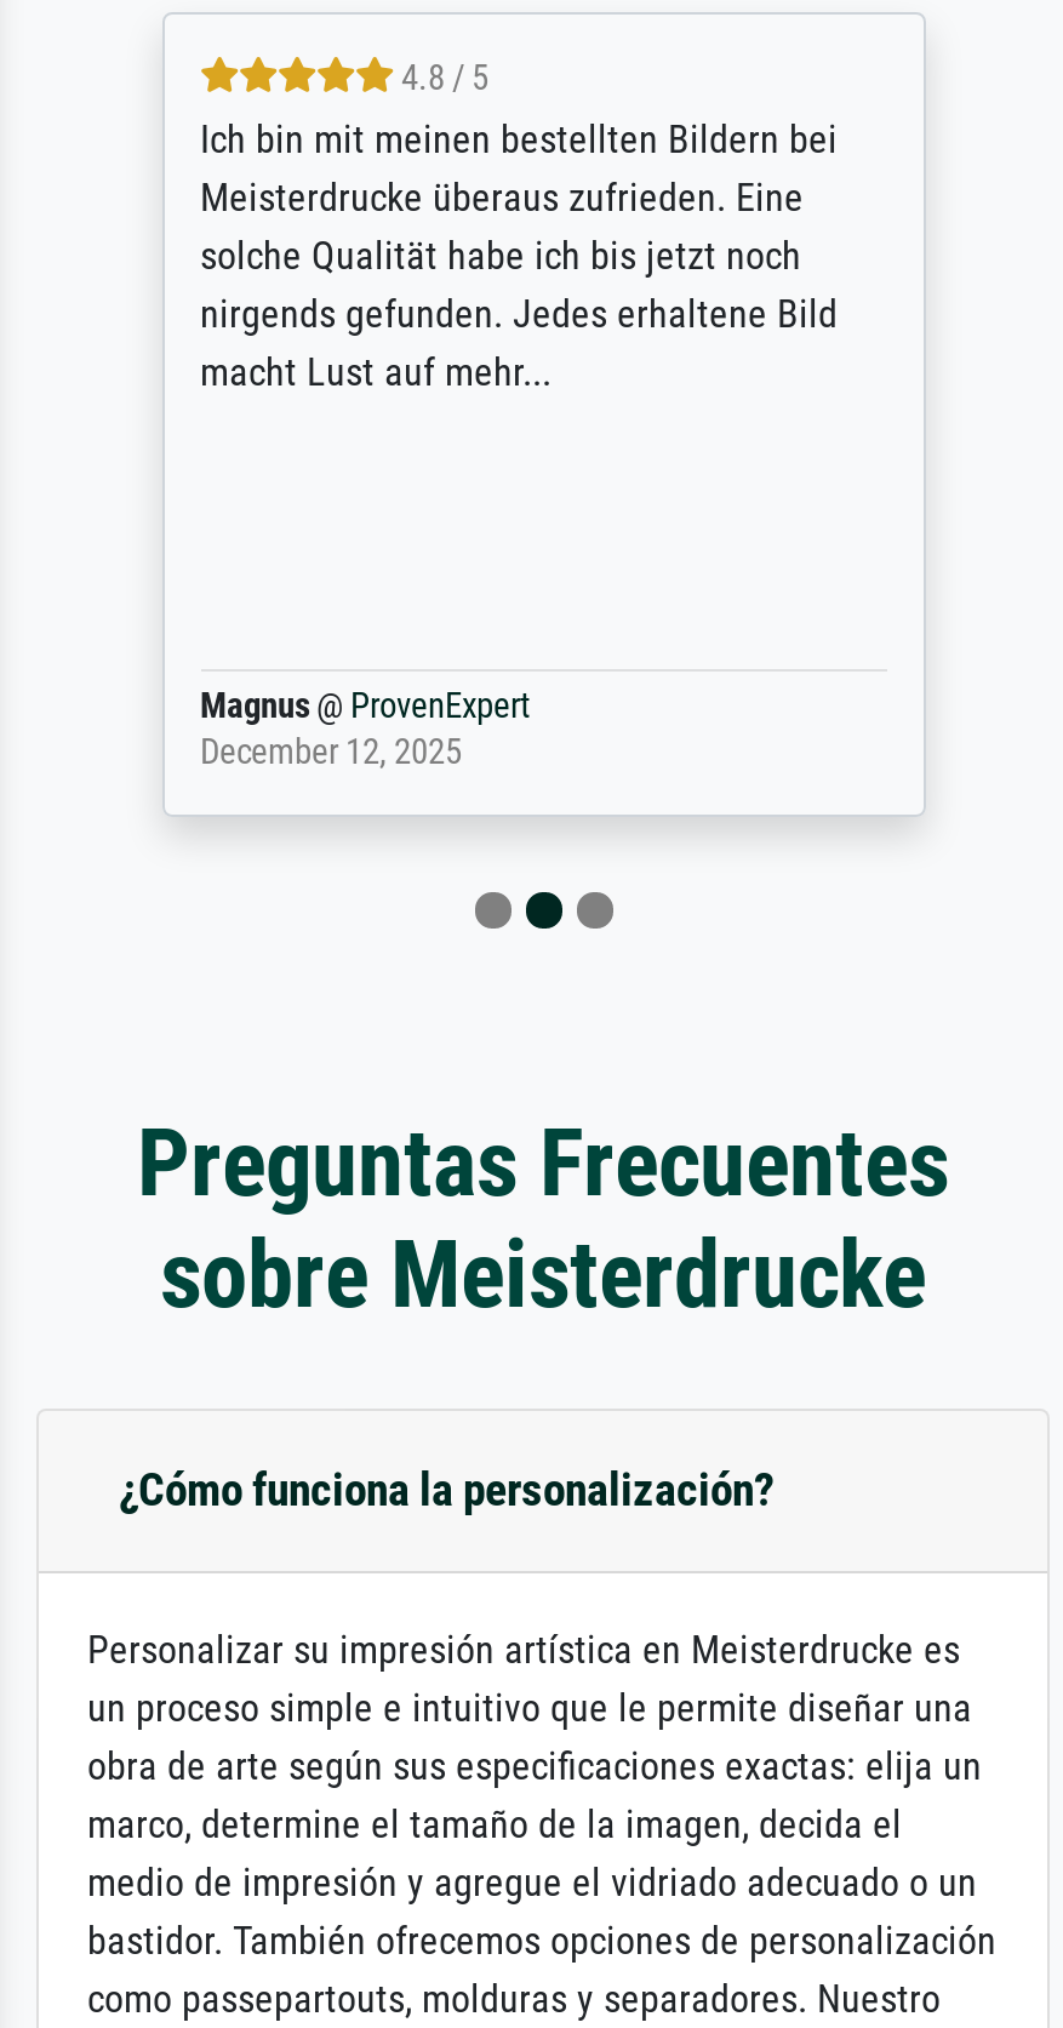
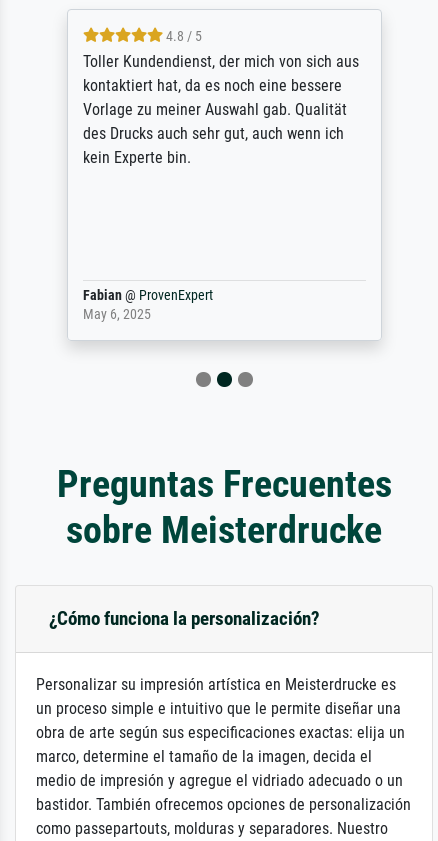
- Ich bin mit meinen bestellten Bildern bei
- Meisterdrucke überaus zufrieden. Eine
- solche Qualität habe ich bis jetzt noch
- nirgends gefunden. Jedes erhaltene Bild
- macht Lust auf mehr...
+ Toller Kundendienst, der mich von sich aus
+ kontaktiert hat, da es noch eine bessere
+ Vorlage zu meiner Auswahl gab. Qualität
+ des Drucks auch sehr gut, auch wenn ich
+ kein Experte bin.

- Magnus @ ProvenExpert
- December 12, 2025
+ Fabian @ ProvenExpert
+ May 6, 2025
